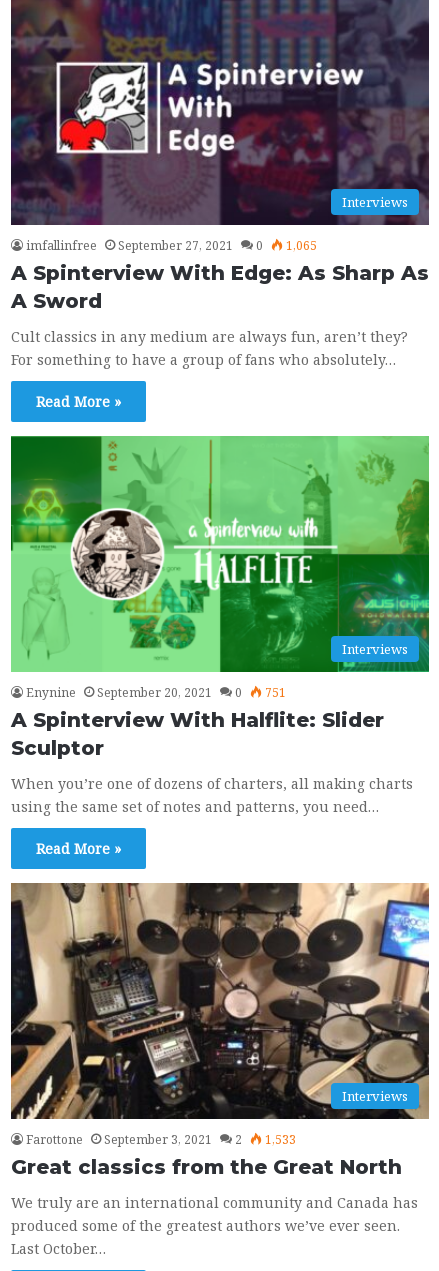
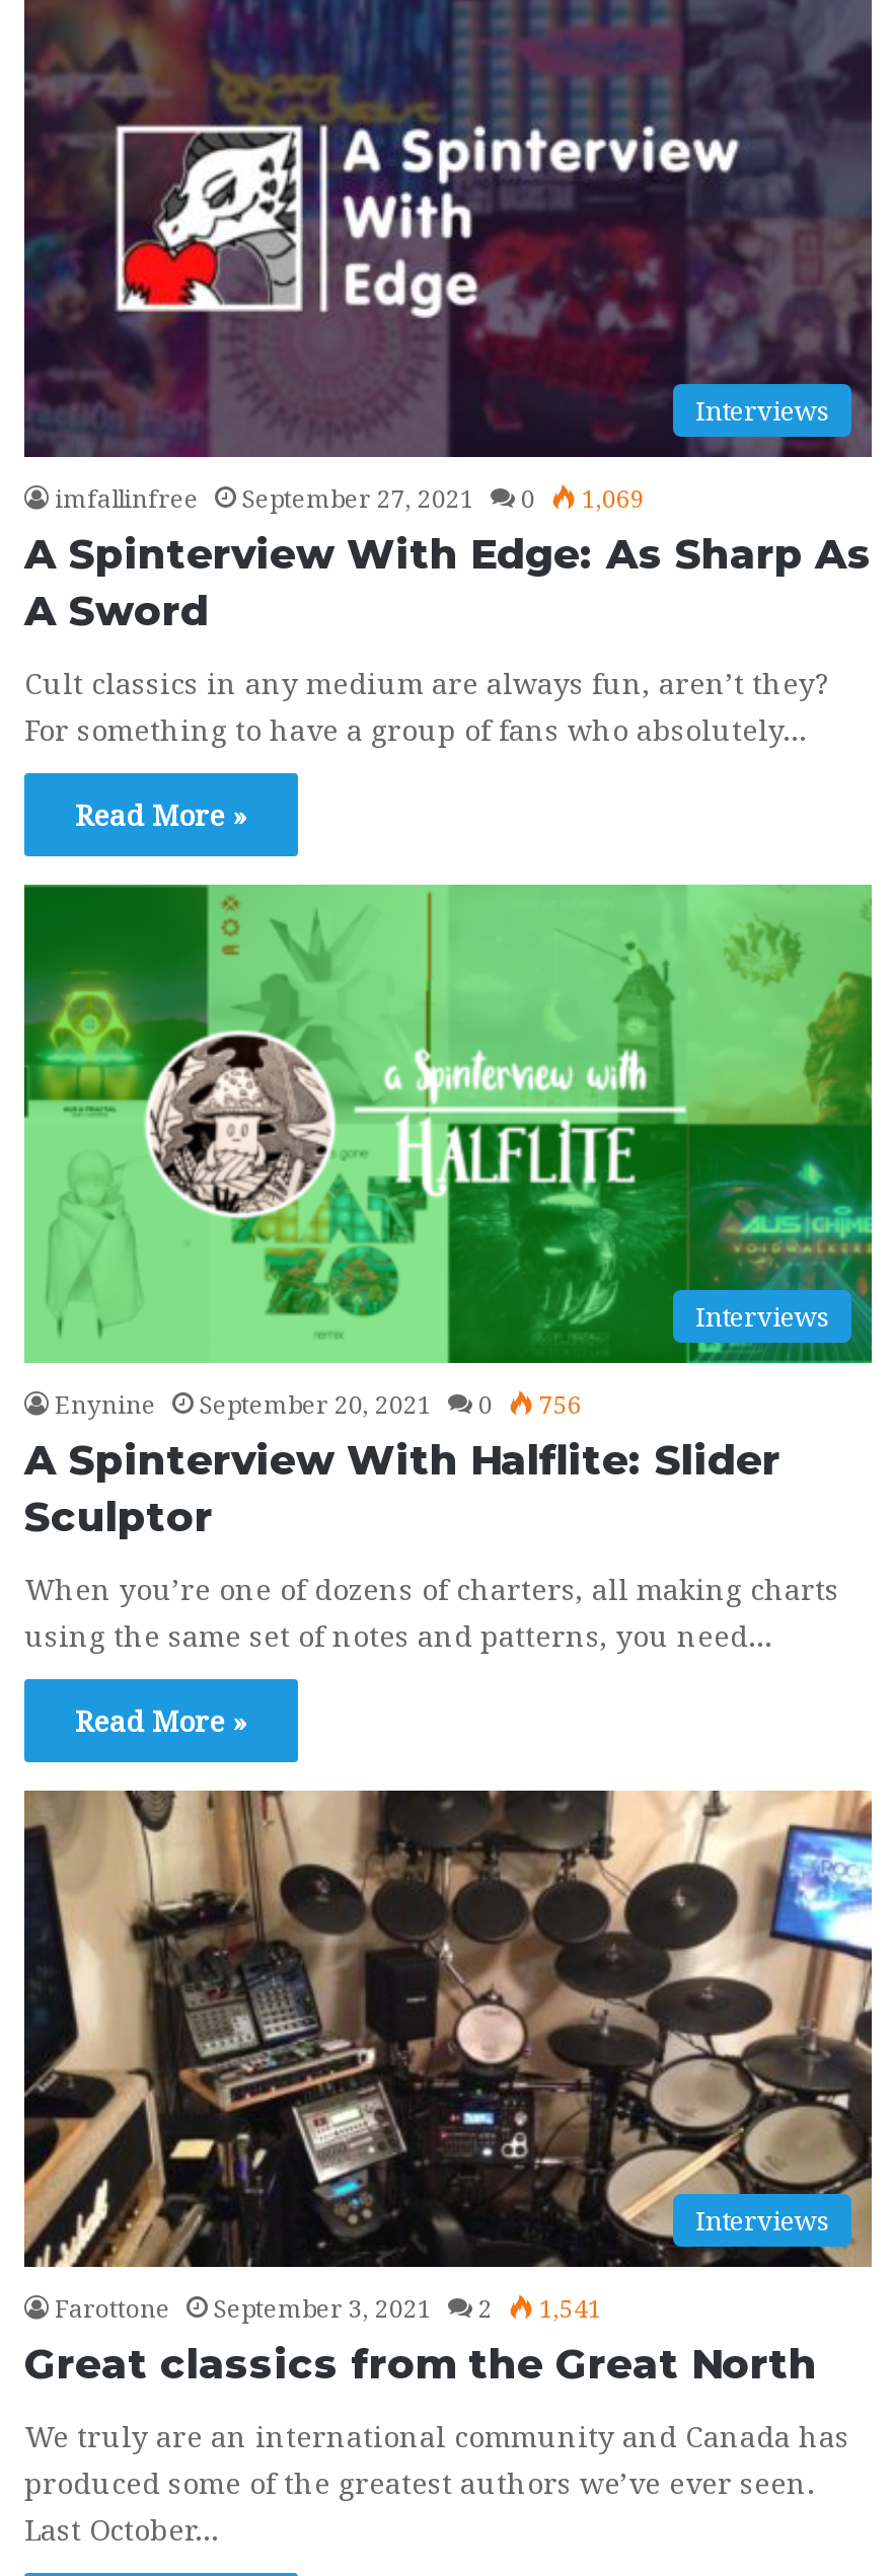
- imfallinfree September 27, 2021 0 1,065
+ imfallinfree September 27, 2021 0 1,069

- Enynine September 20, 2021 0 751
+ Enynine September 20, 2021 0 756

- Farottone September 3, 2021 2 1,533
+ Farottone September 3, 2021 2 1,541
